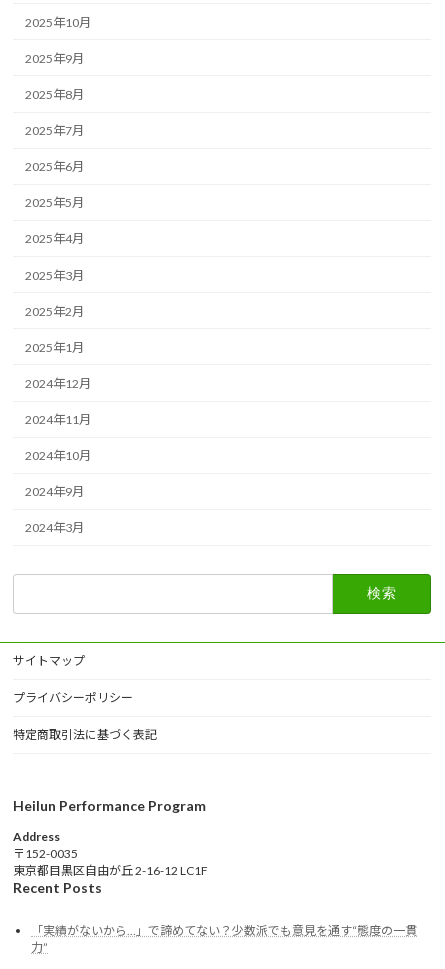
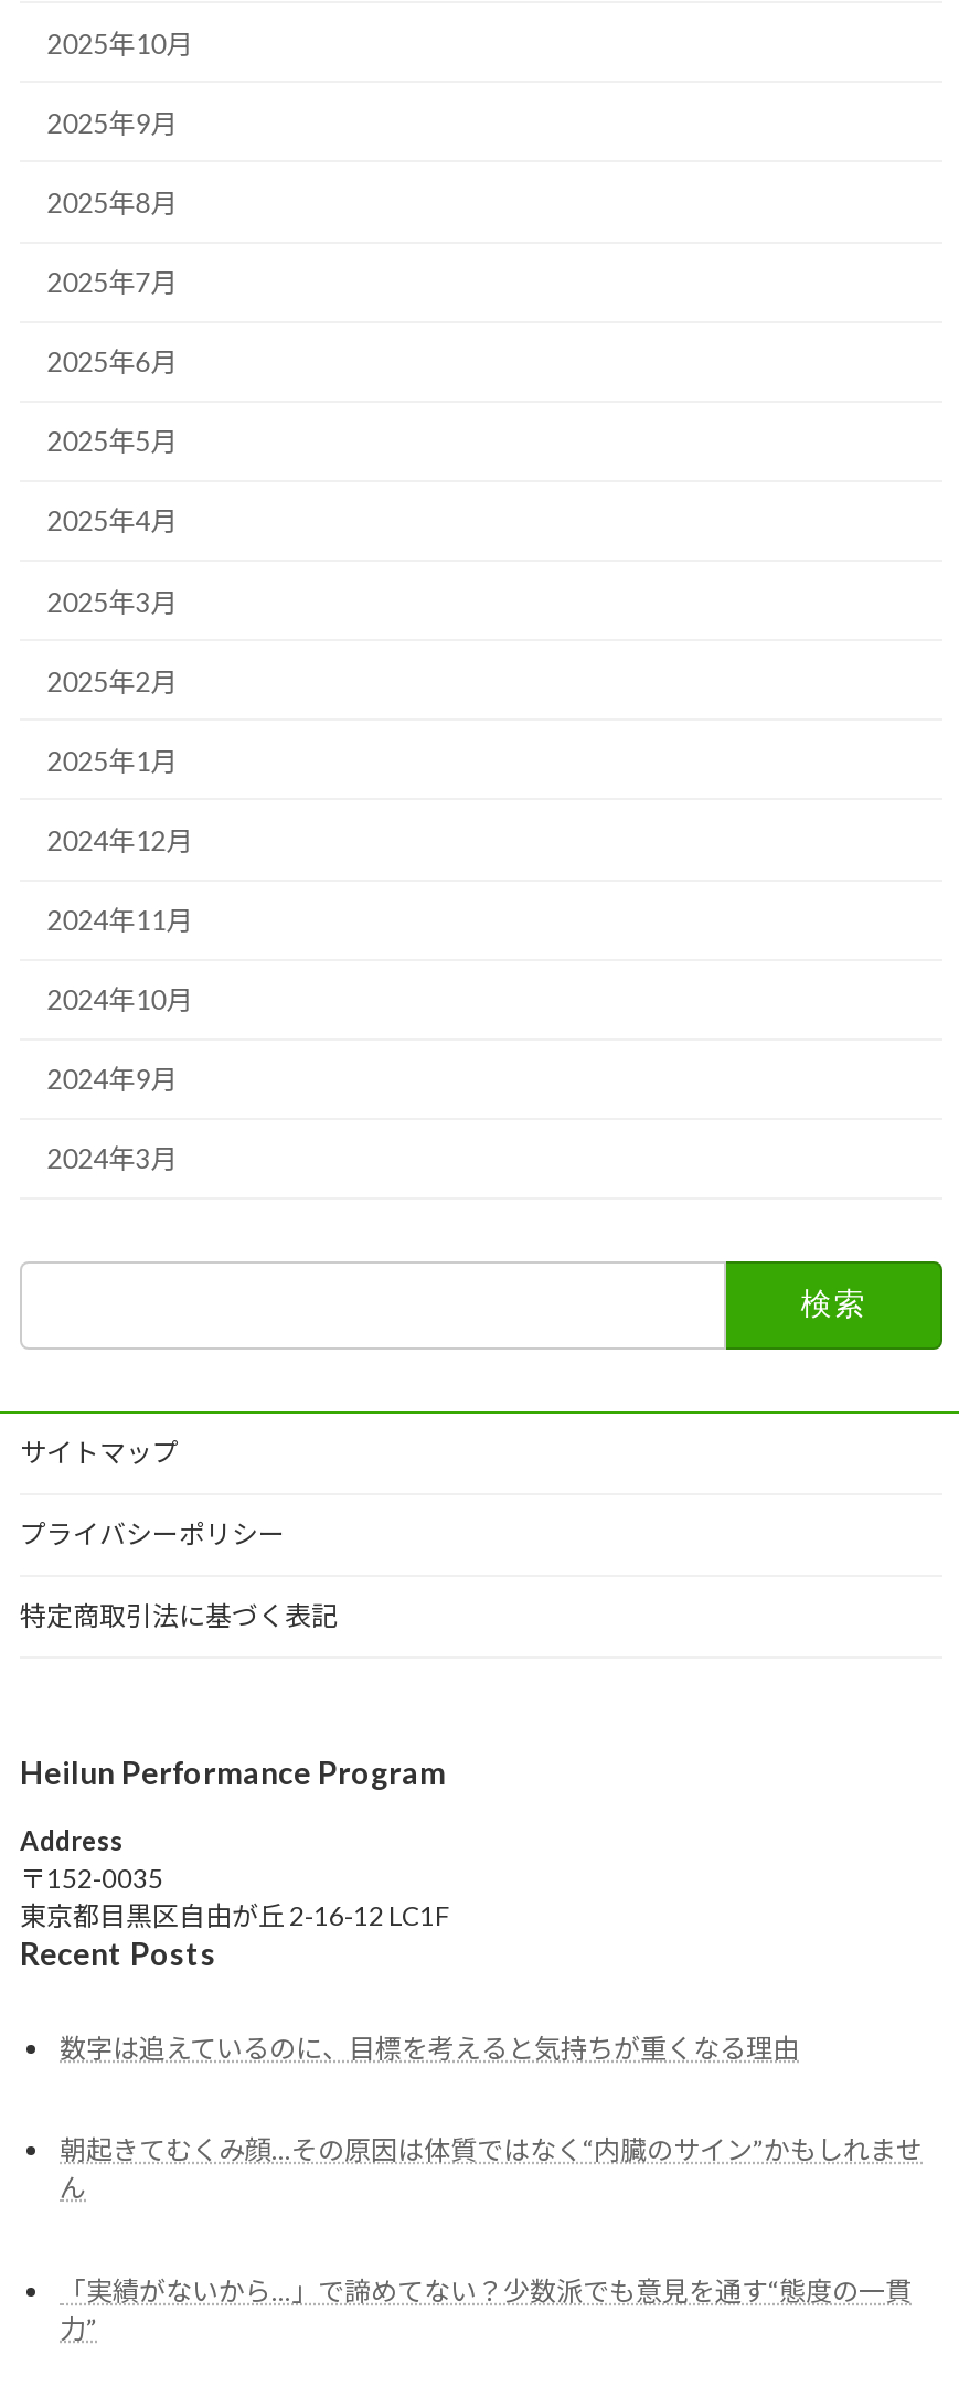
+ 数字は追えているのに、目標を考えると気持ちが重くなる理由
+ 朝起きてむくみ顔…その原因は体質ではなく“内臓のサイン”かもしれませ
+ ん
